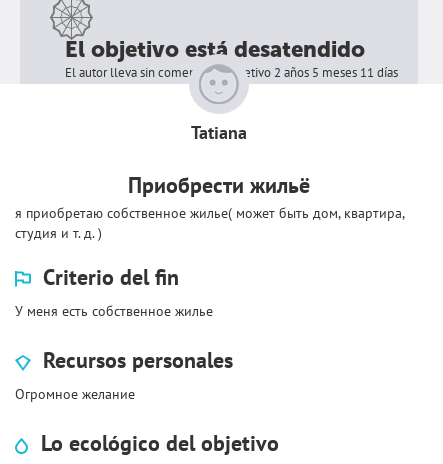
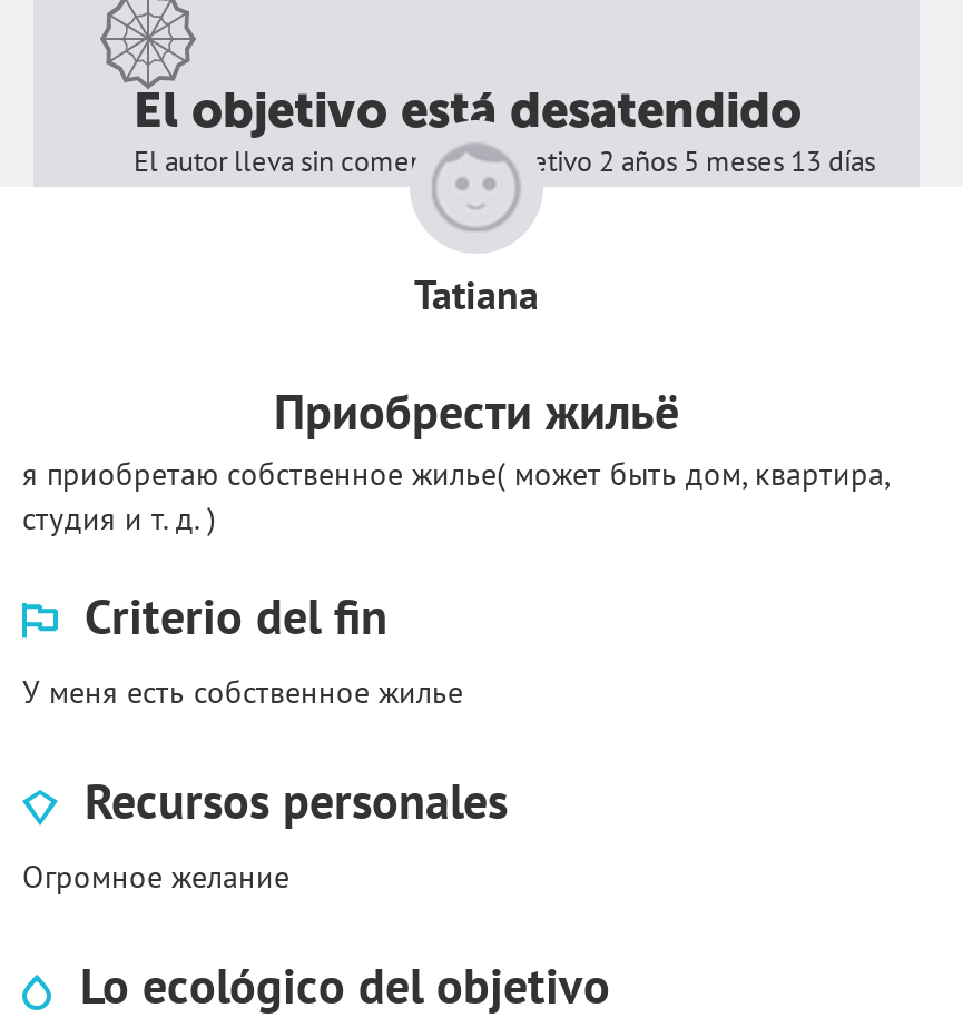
- El autor lleva sin comentar el objetivo 2 años 5 meses 11 días
+ El autor lleva sin comentar el objetivo 2 años 5 meses 13 días
